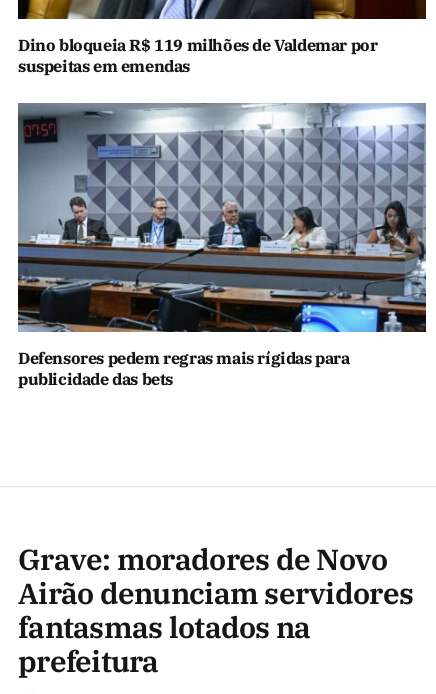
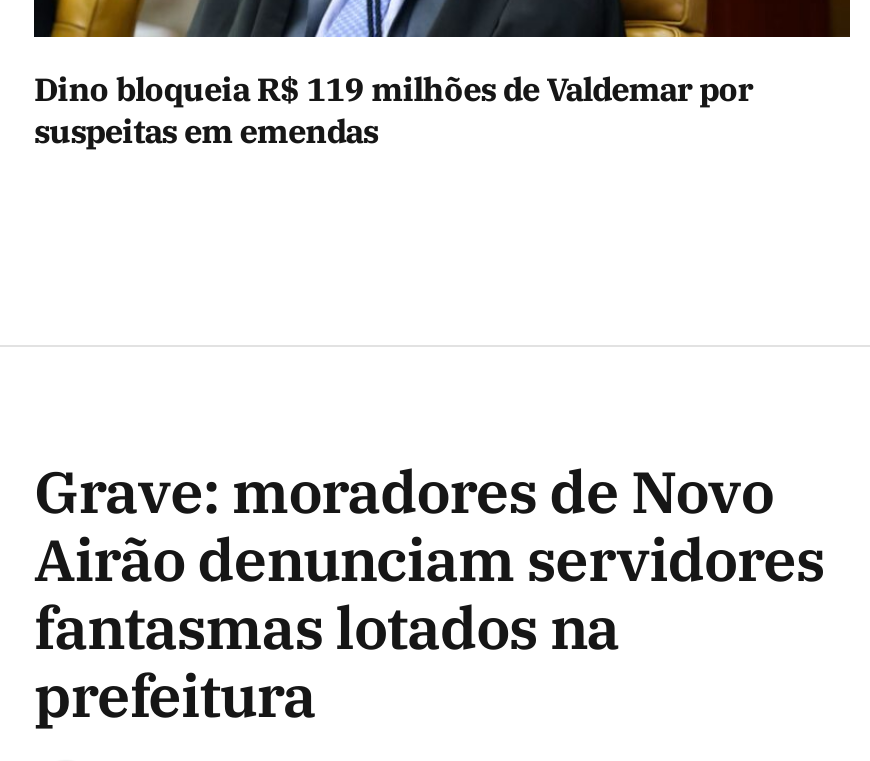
- [image]
- Defensores pedem regras mais rígidas para
- publicidade das bets
